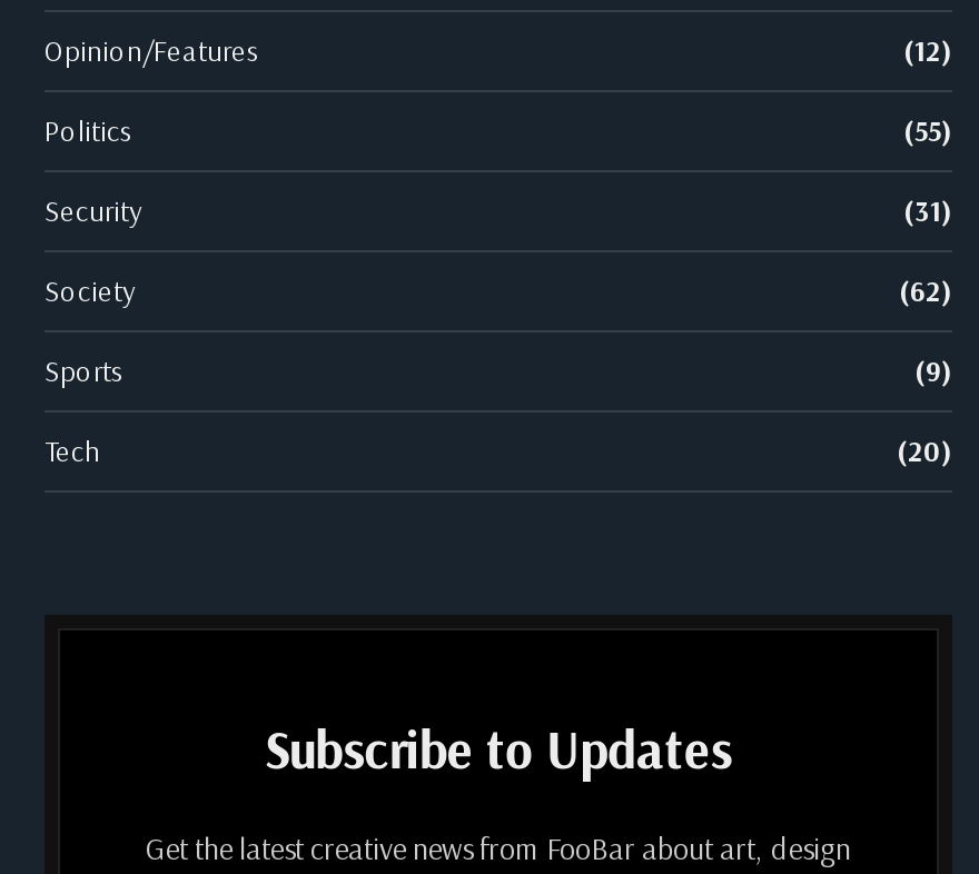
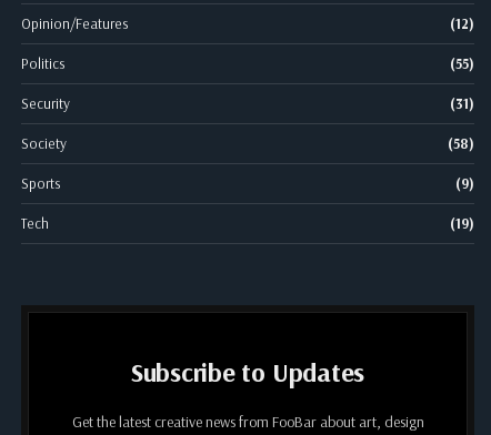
- (62)
+ (58)

- (20)
+ (19)
